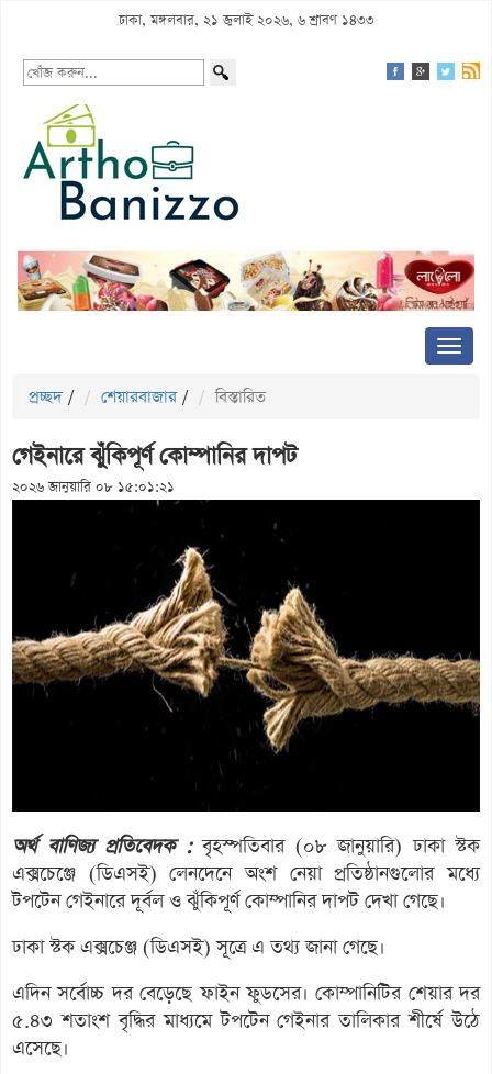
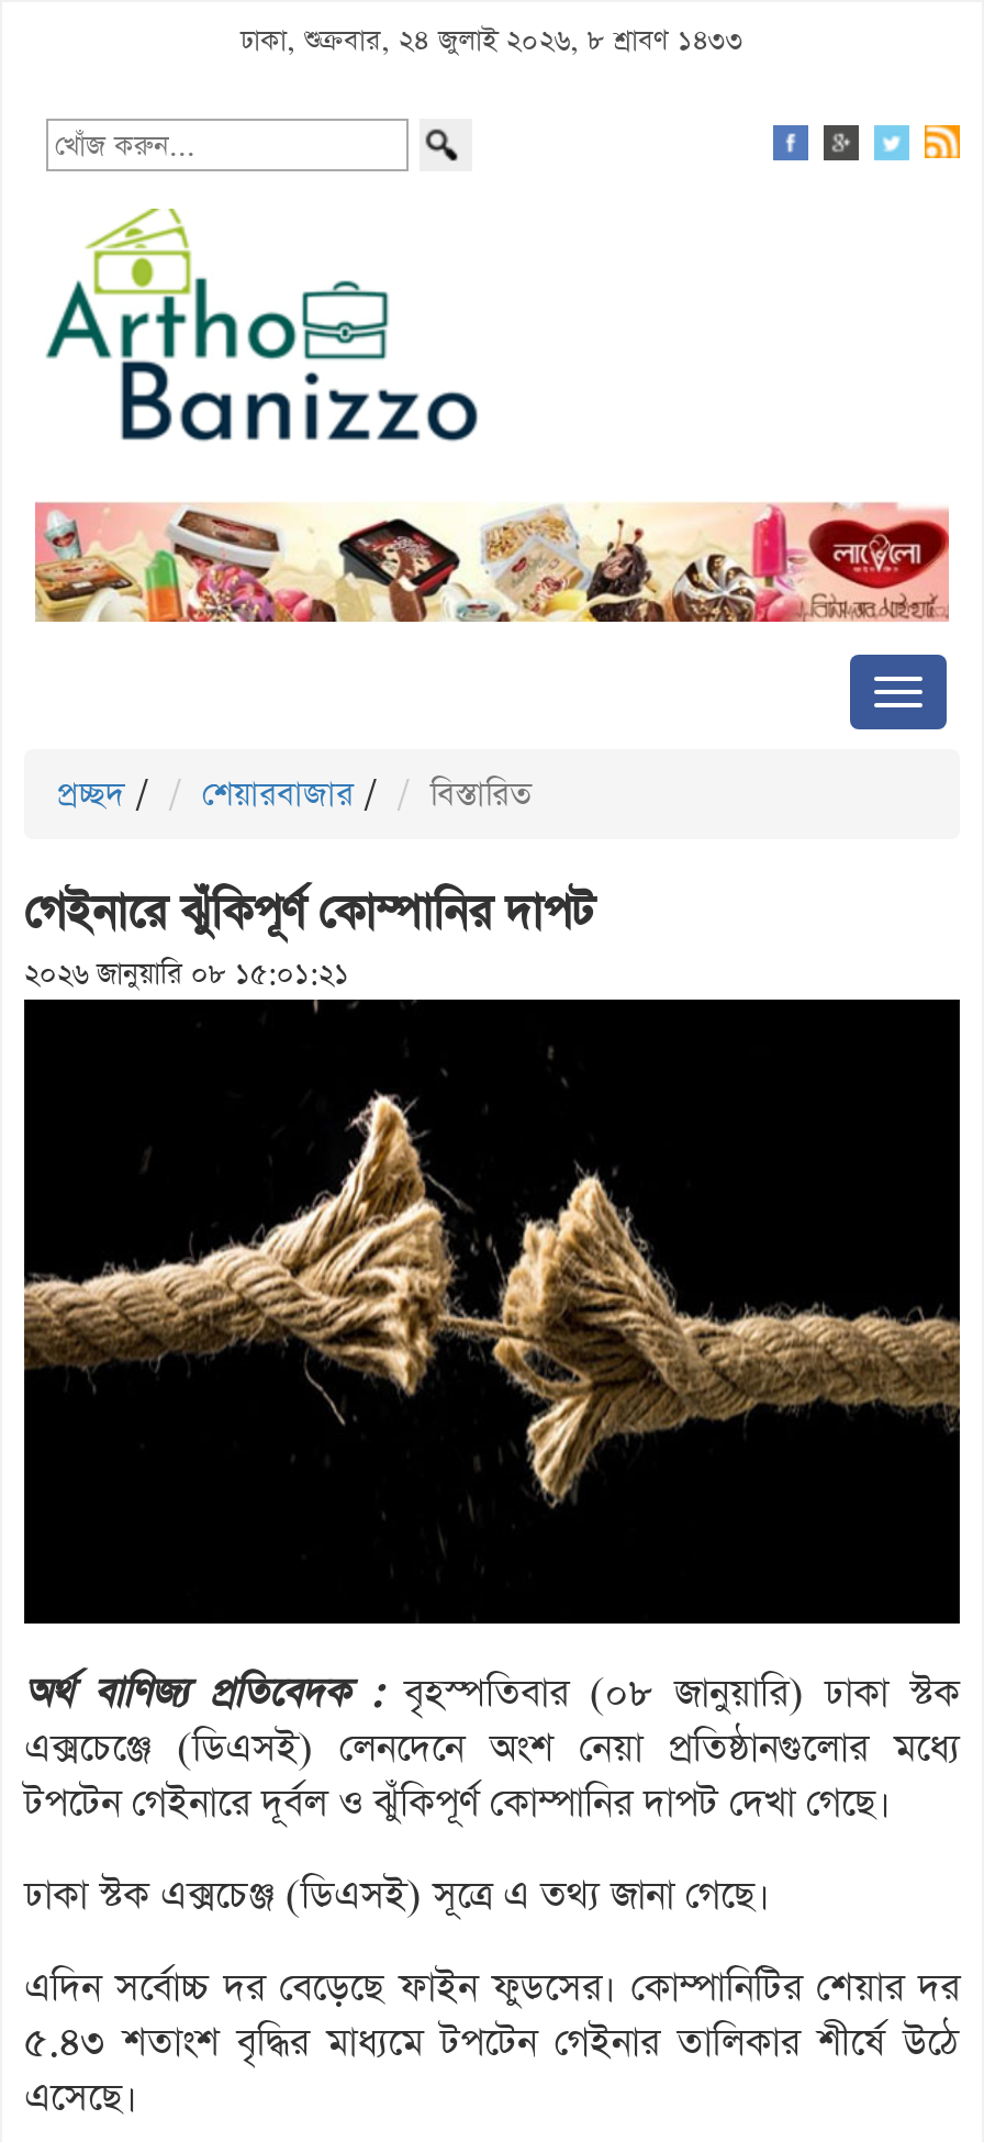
- ঢাকা, মঙ্গলবার, ২১ জুলাই ২০২৬, ৬ শ্রাবণ ১৪৩৩
+ ঢাকা, শুক্রবার, ২৪ জুলাই ২০২৬, ৮ শ্রাবণ ১৪৩৩
